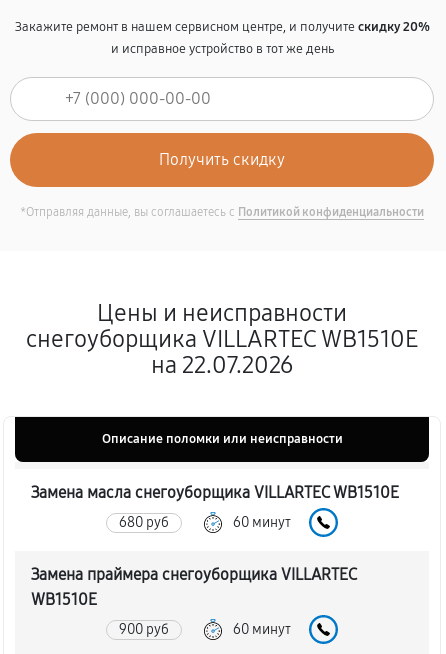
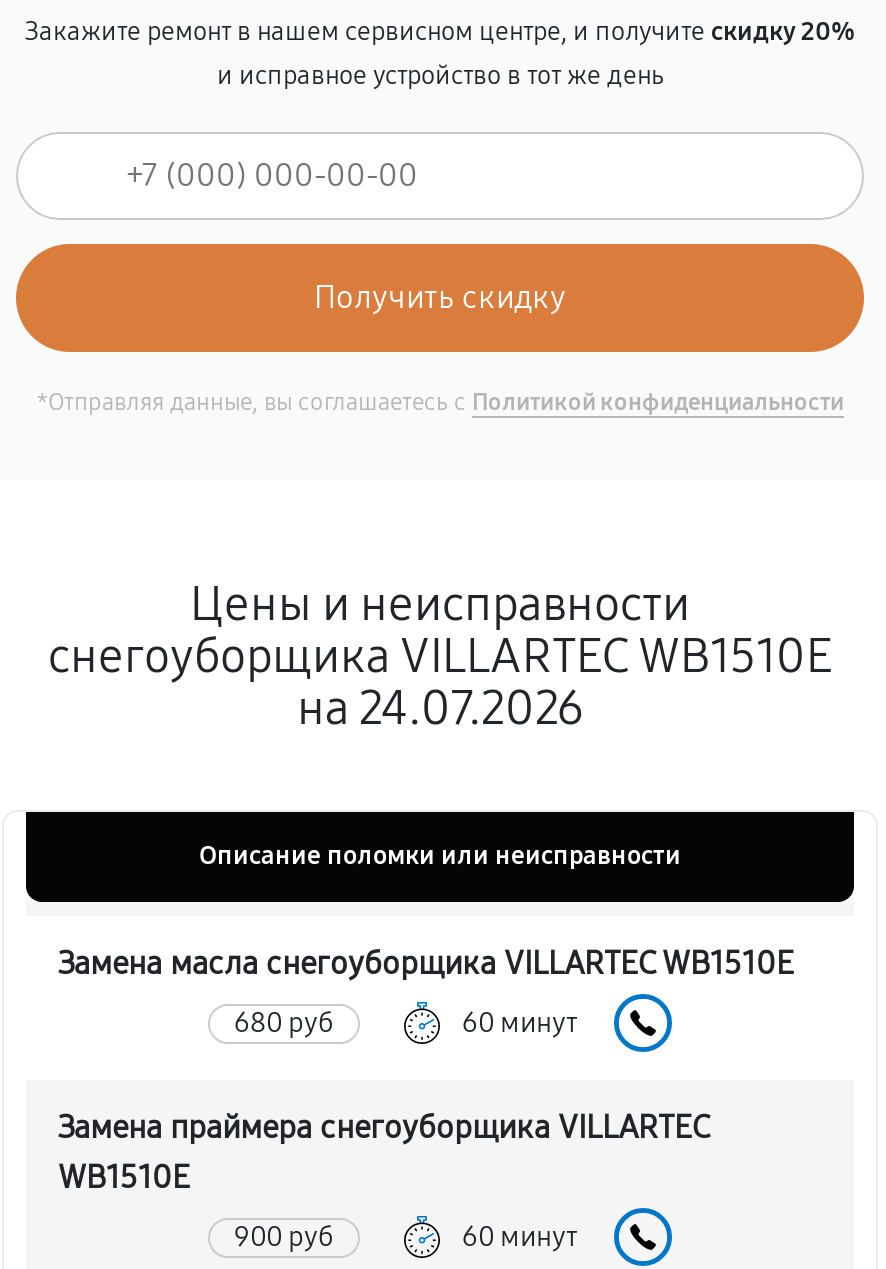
- на 22.07.2026
+ на 24.07.2026
